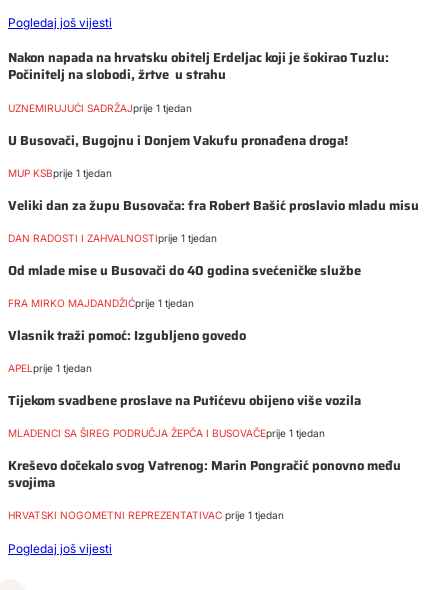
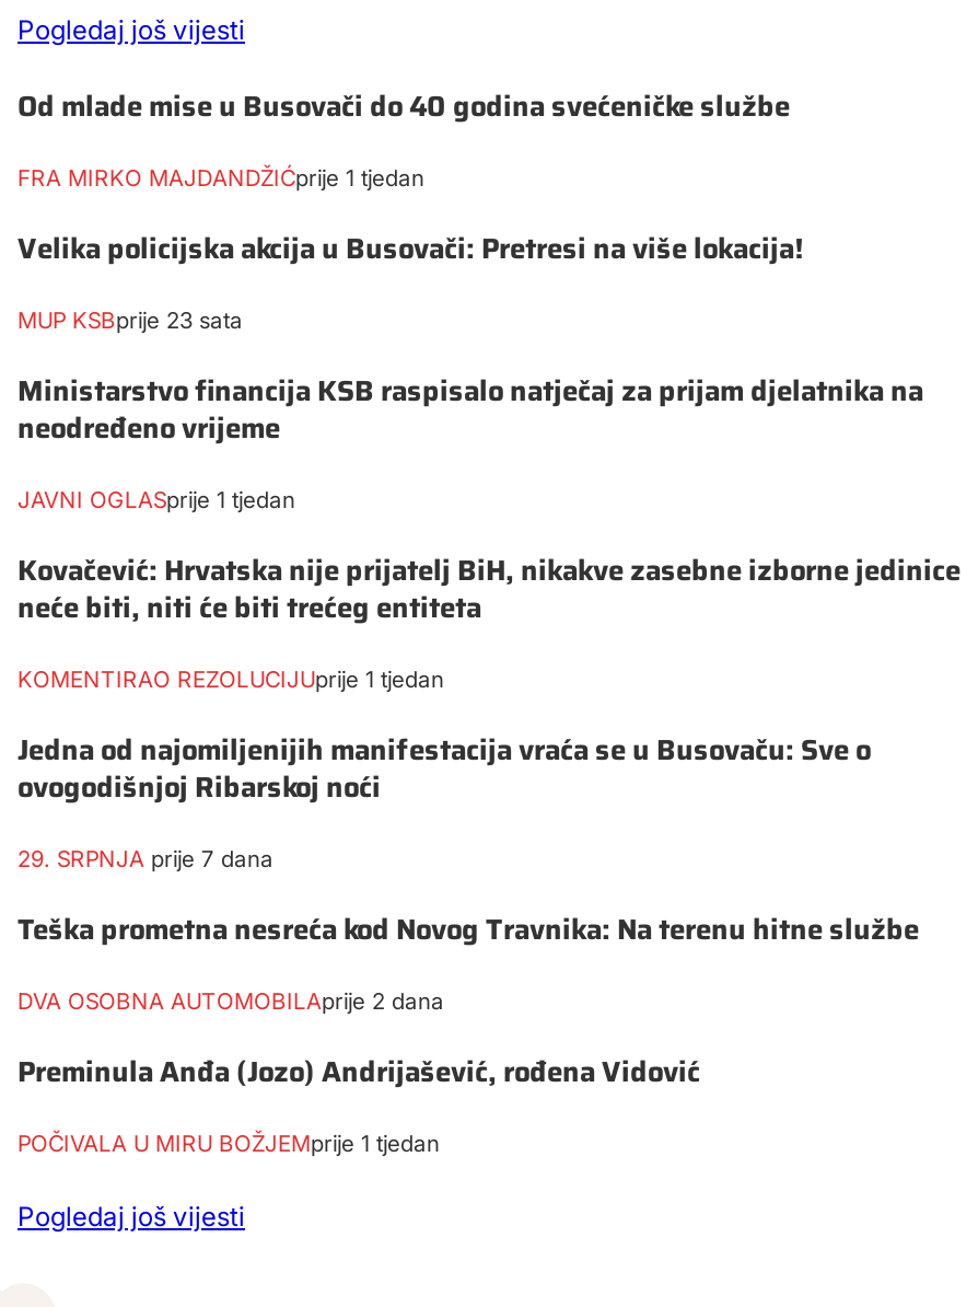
- Nakon napada na hrvatsku obitelj Erdeljac koji je šokirao Tuzlu:
- Počinitelj na slobodi, žrtve u strahu
- UZNEMIRUJUĆI SADRŽAJprije 1 tjedan
- U Busovači, Bugojnu i Donjem Vakufu pronađena droga!
- MUP KSBprije 1 tjedan
- Veliki dan za župu Busovača: fra Robert Bašić proslavio mladu misu
- DAN RADOSTI I ZAHVALNOSTI prije 1 tjedan

moved up: Od mlade mise u Busovači do 40 godina svećeničke službe | FRA MIRKO MAJDANDŽIĆprije 1 tjedan

- Vlasnik traži pomoć: Izgubljeno govedo
- APEL prije 1 tjedan
- Tijekom svadbene proslave na Putićevu obijeno više vozila
- MLADENCI SA ŠIREG PODRUČJA ŽEPČA I BUSOVAČEprije 1 tjedan
- Kreševo dočekalo svog Vatrenog: Marin Pongračić ponovno među
- svojima
- HRVATSKI NOGOMETNI REPREZENTATIVAC prije 1 tjedan
+ Velika policijska akcija u Busovači: Pretresi na više lokacija!
+ MUP KSBprije 23 sata
+ Ministarstvo financija KSB raspisalo natječaj za prijam djelatnika na
+ neodređeno vrijeme
+ JAVNI OGLASprije 1 tjedan
+ Kovačević: Hrvatska nije prijatelj BiH, nikakve zasebne izborne jedinice
+ neće biti, niti će biti trećeg entiteta
+ KOMENTIRAO REZOLUCIJU prije 1 tjedan
+ Jedna od najomiljenijih manifestacija vraća se u Busovaču: Sve o
+ ovogodišnjoj Ribarskoj noći
+ 29. SRPNJA prije 7 dana
+ Teška prometna nesreća kod Novog Travnika: Na terenu hitne službe
+ DVA OSOBNA AUTOMOBILAprije 2 dana
+ Preminula Anđa (Jozo) Andrijašević, rođena Vidović
+ POČIVALA U MIRU BOŽJEMprije 1 tjedan
